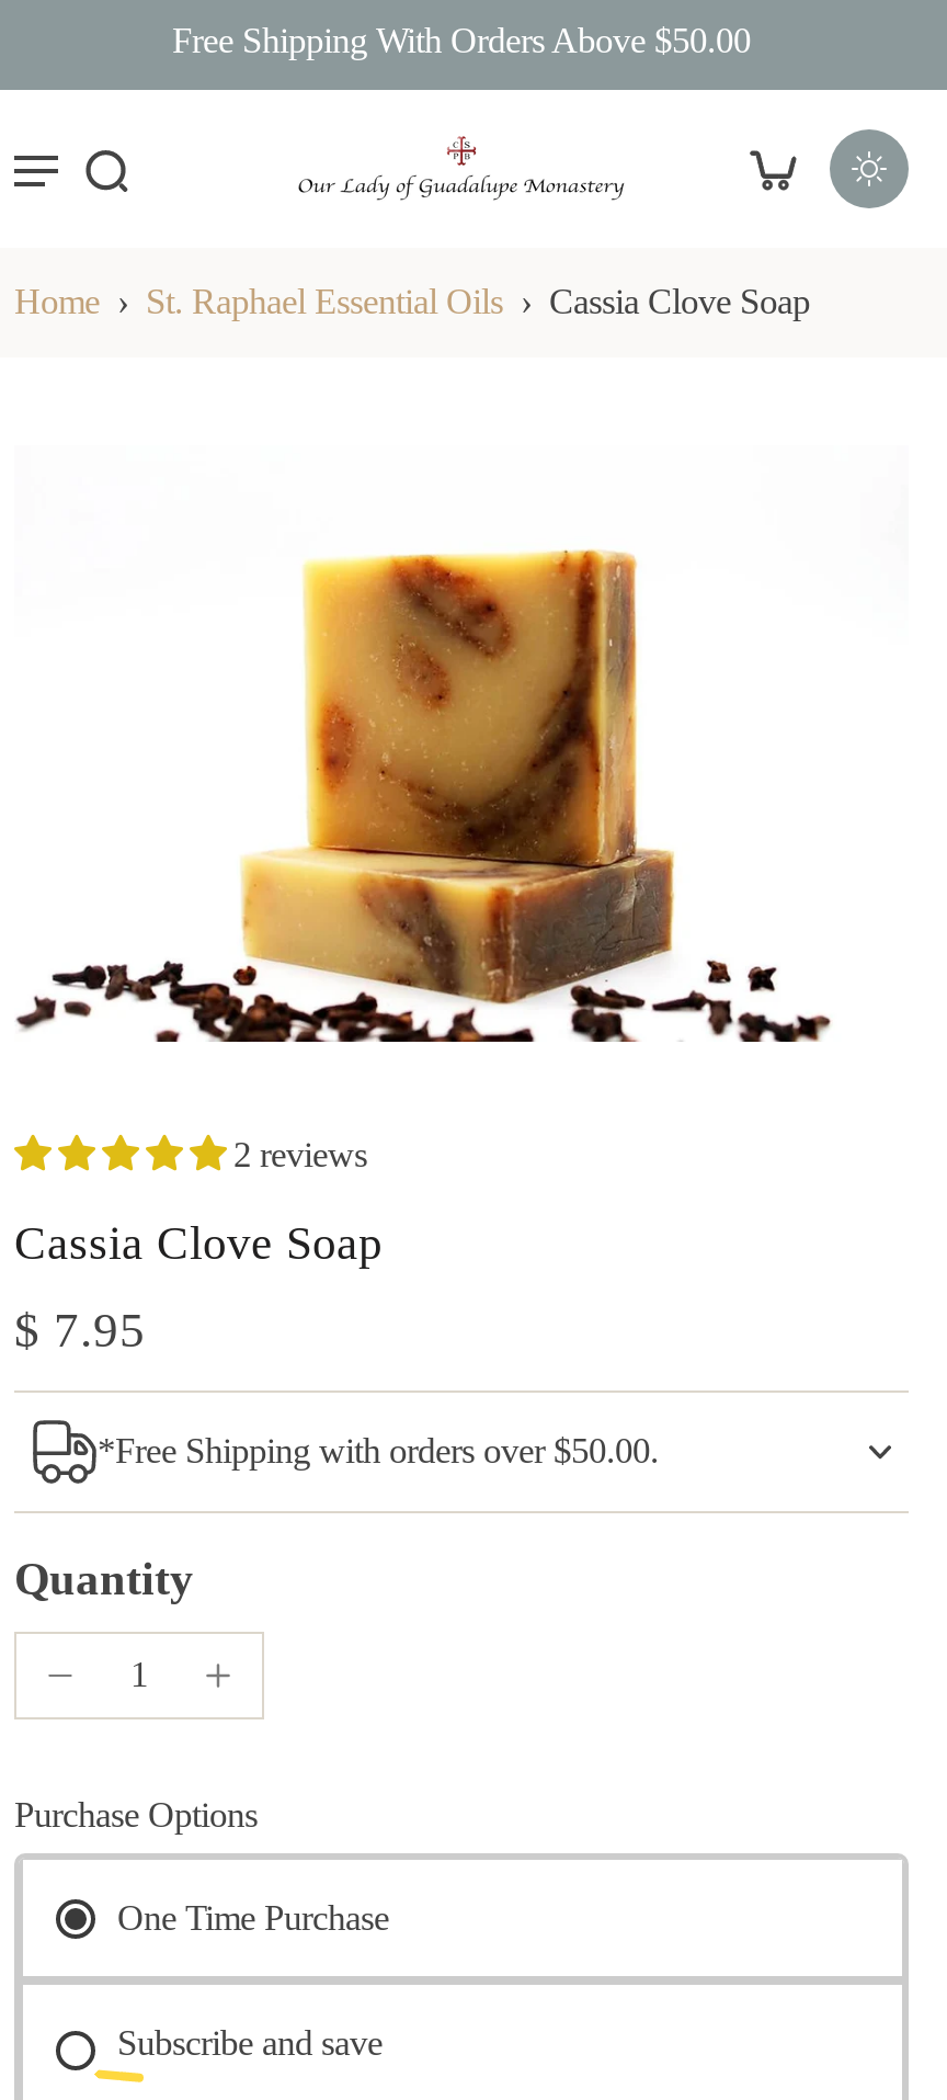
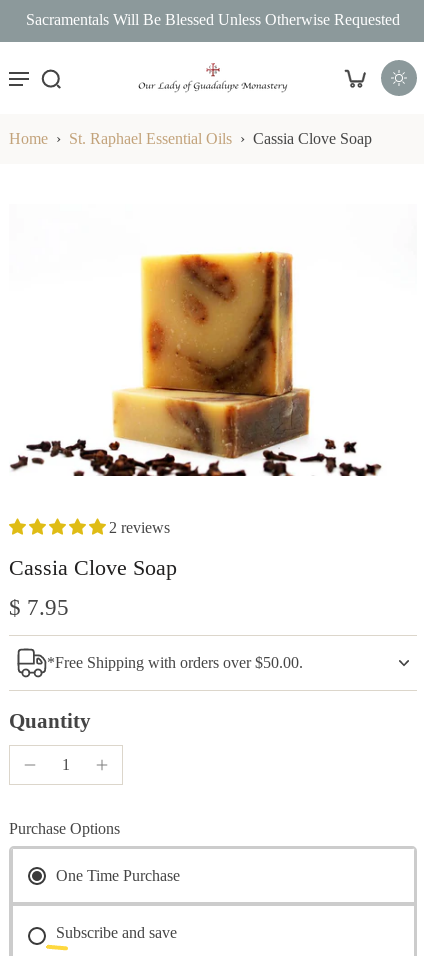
- Free Shipping With Orders Above $50.00
+ Sacramentals Will Be Blessed Unless Otherwise Requested
